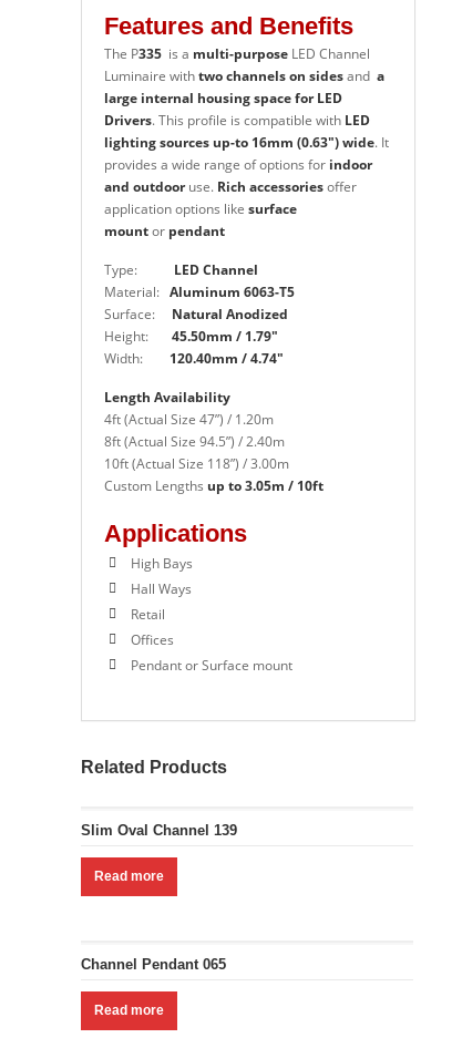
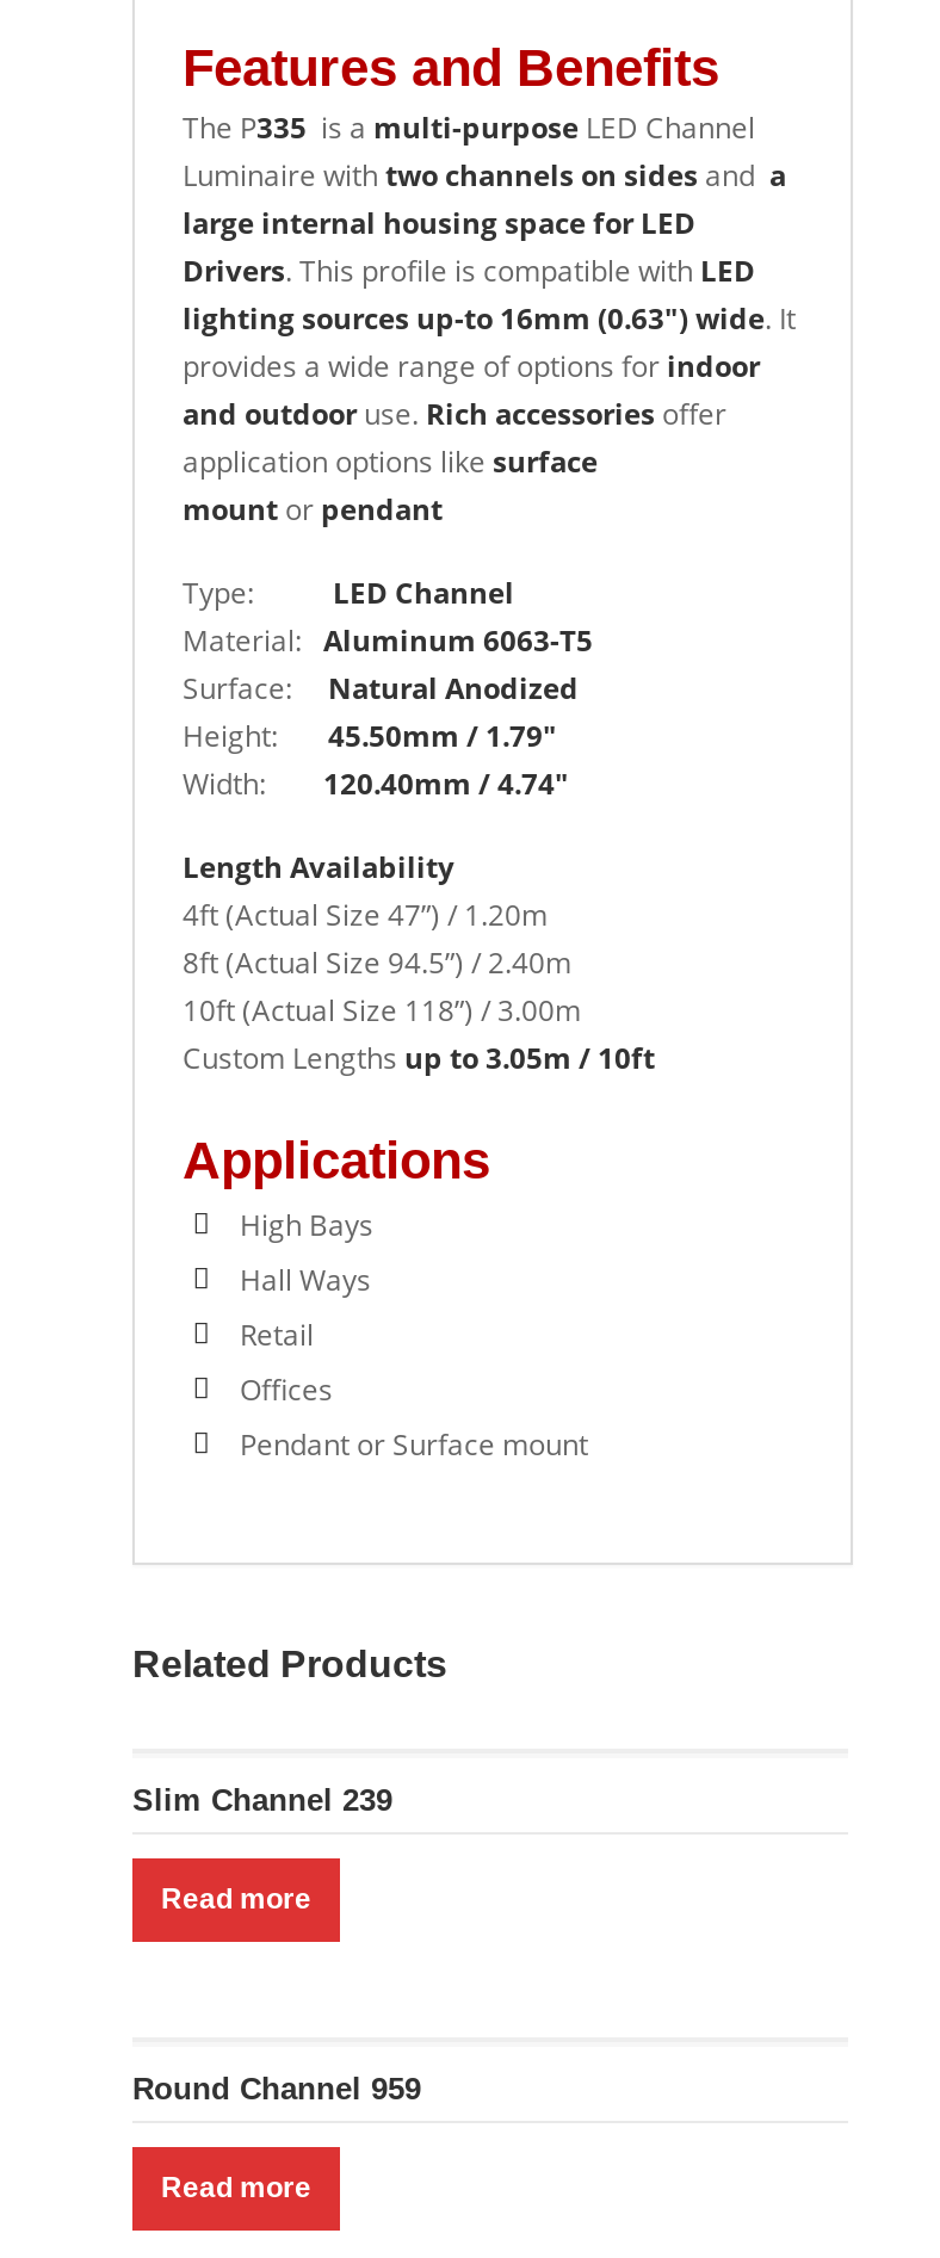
- Slim Oval Channel 139
+ Slim Channel 239

- Channel Pendant 065
+ Round Channel 959
